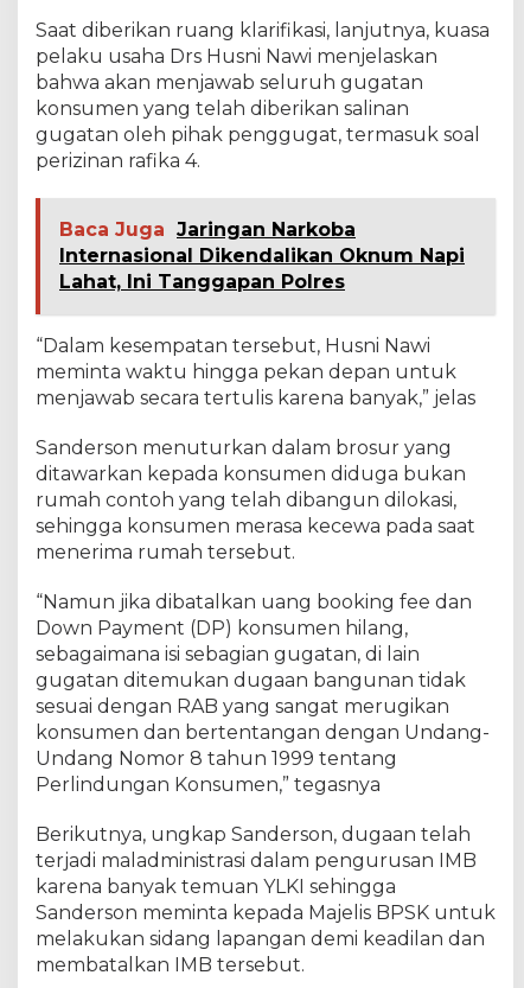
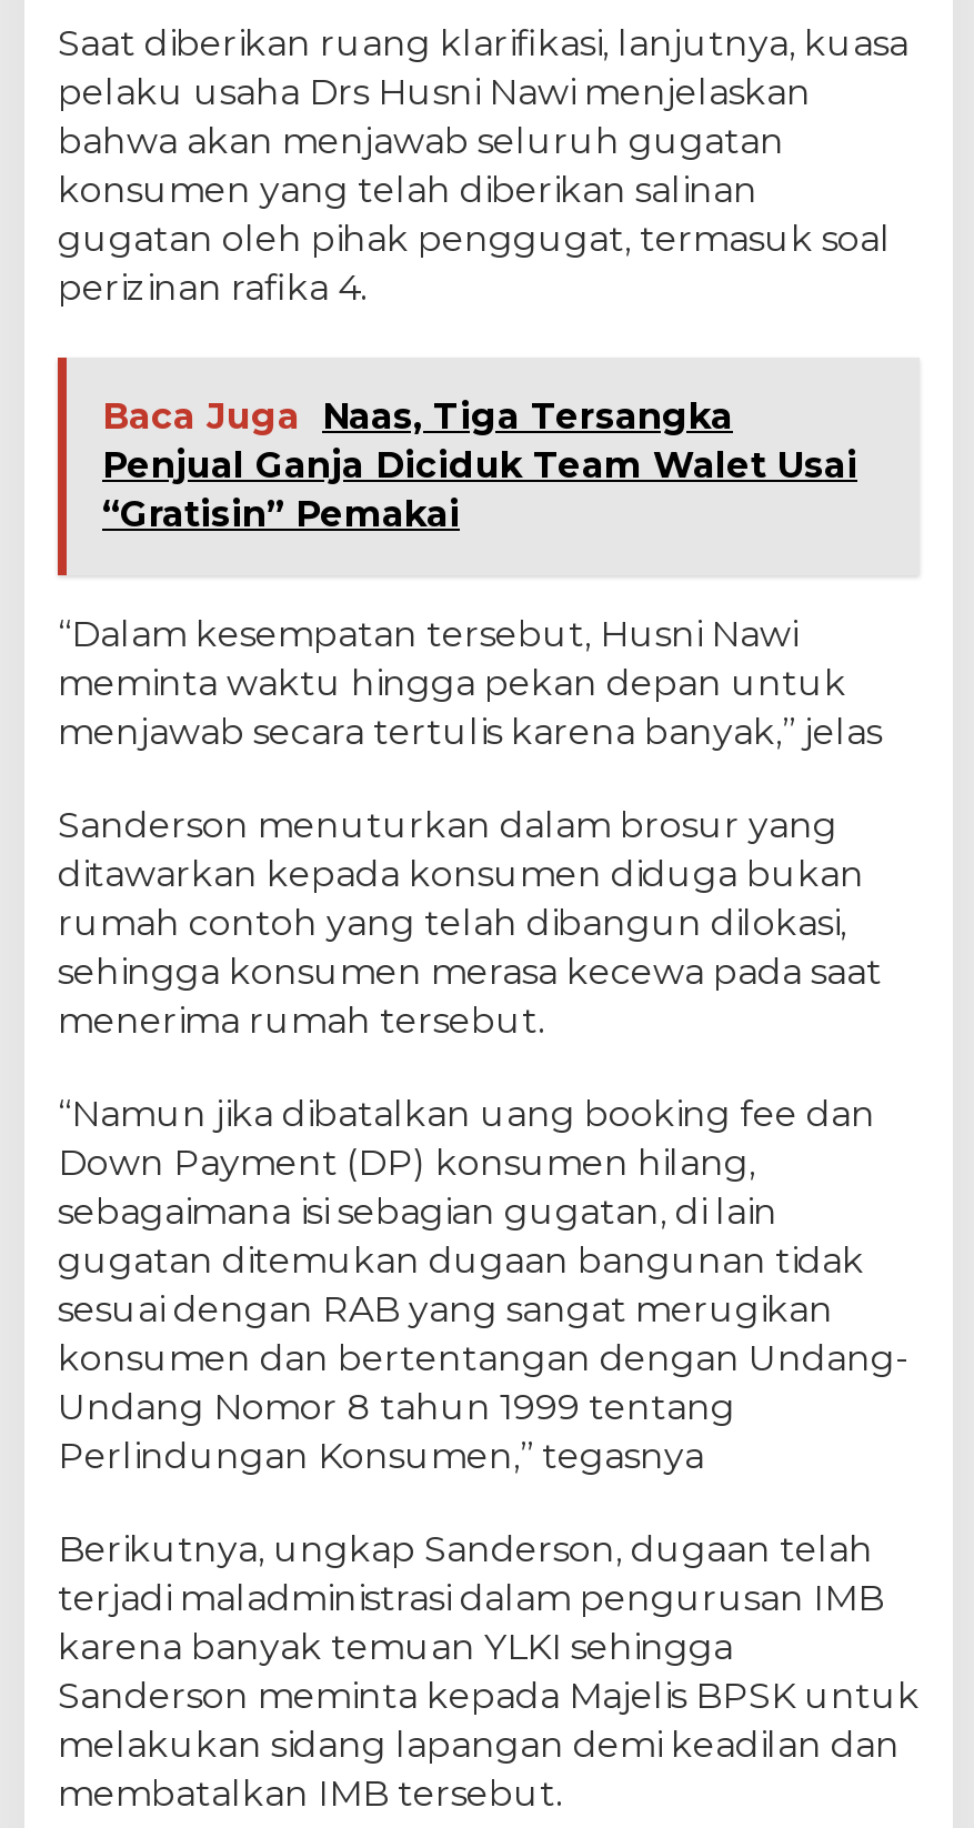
- Baca Juga Jaringan Narkoba
- Internasional Dikendalikan Oknum Napi
- Lahat, Ini Tanggapan Polres
+ Baca Juga Naas, Tiga Tersangka
+ Penjual Ganja Diciduk Team Walet Usai
+ “Gratisin” Pemakai
